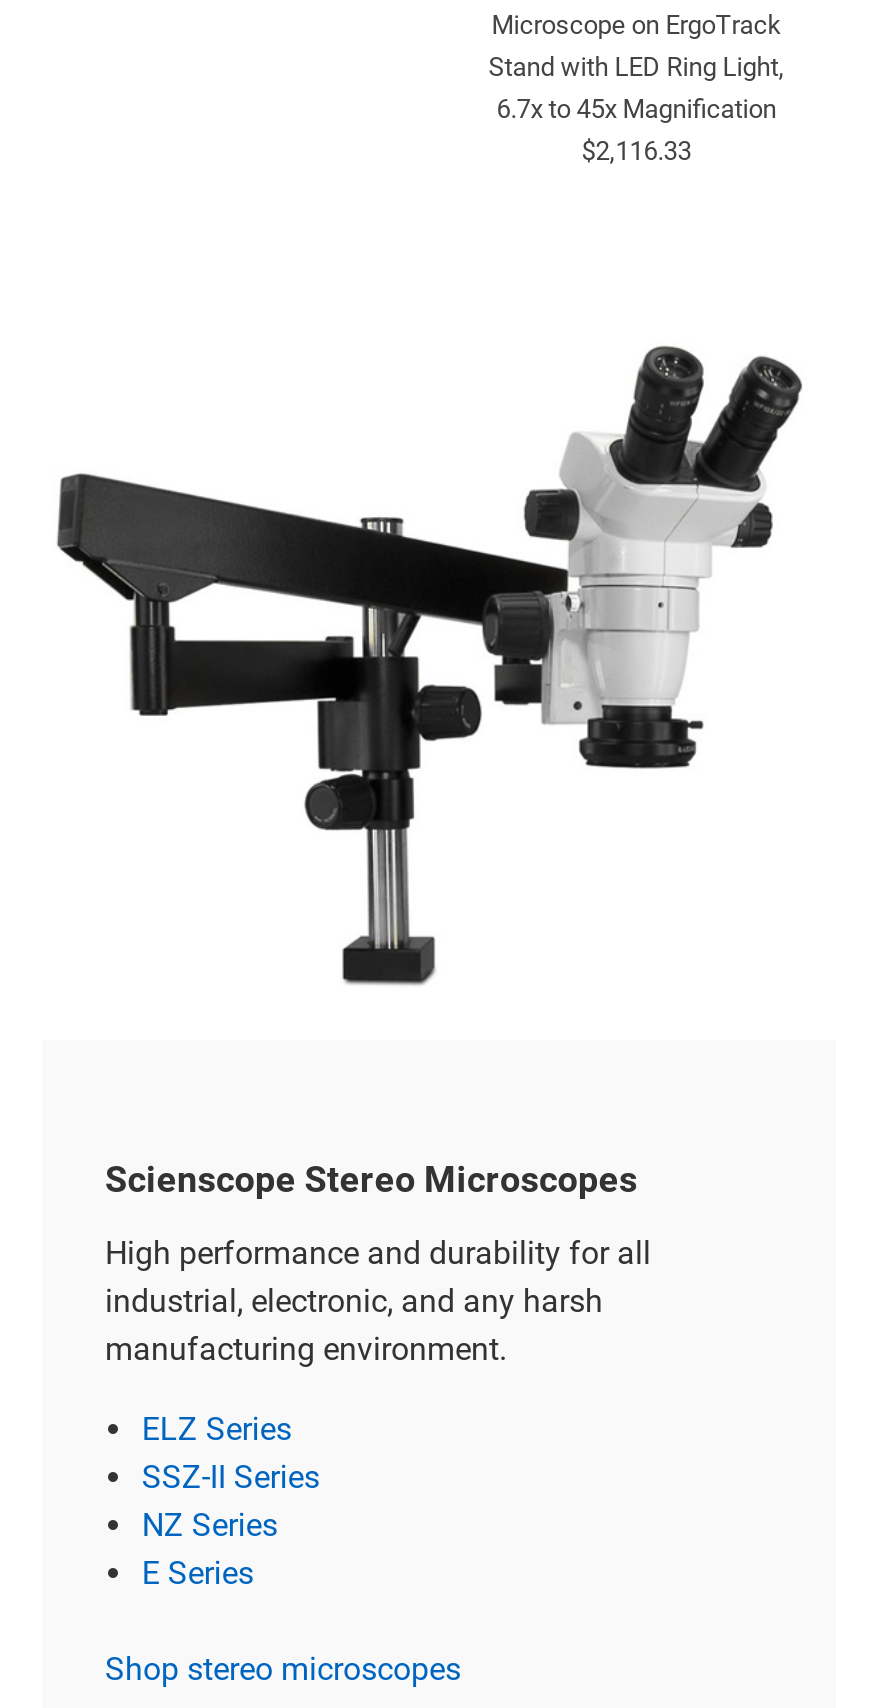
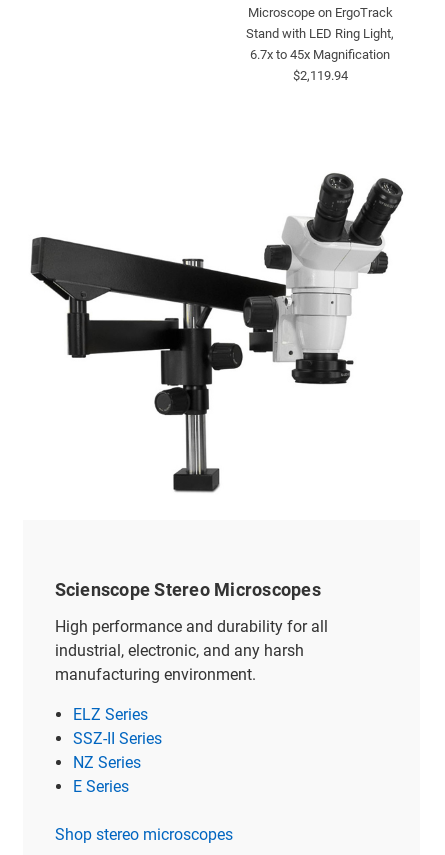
- $2,116.33
+ $2,119.94
